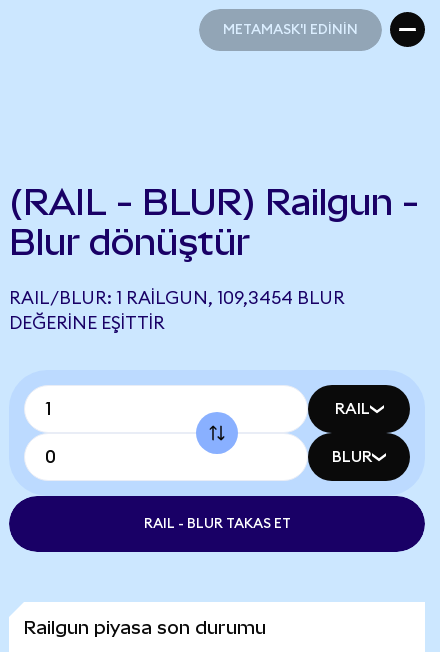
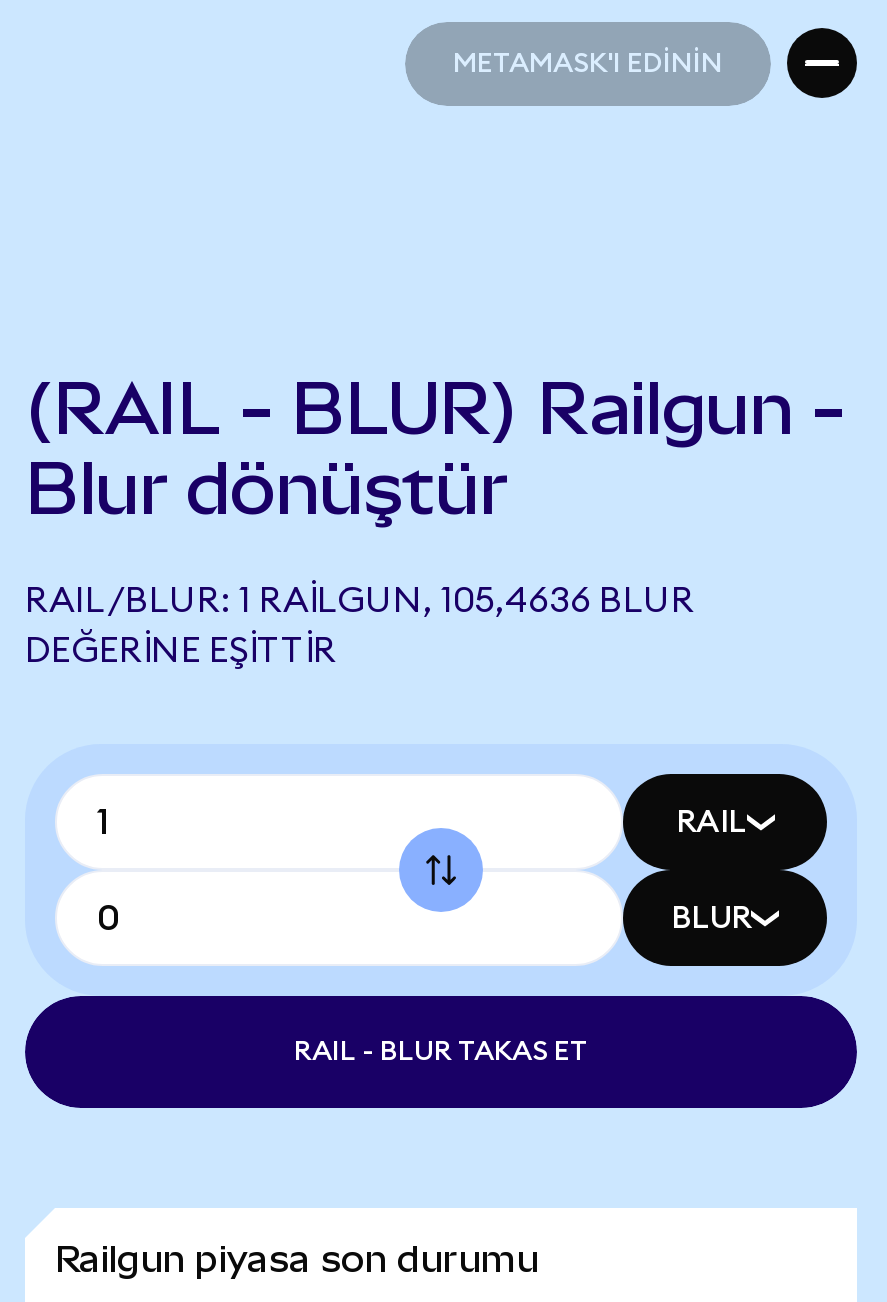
- RAIL/BLUR: 1 RAILGUN, 109,3454 BLUR
+ RAIL/BLUR: 1 RAILGUN, 105,4636 BLUR
